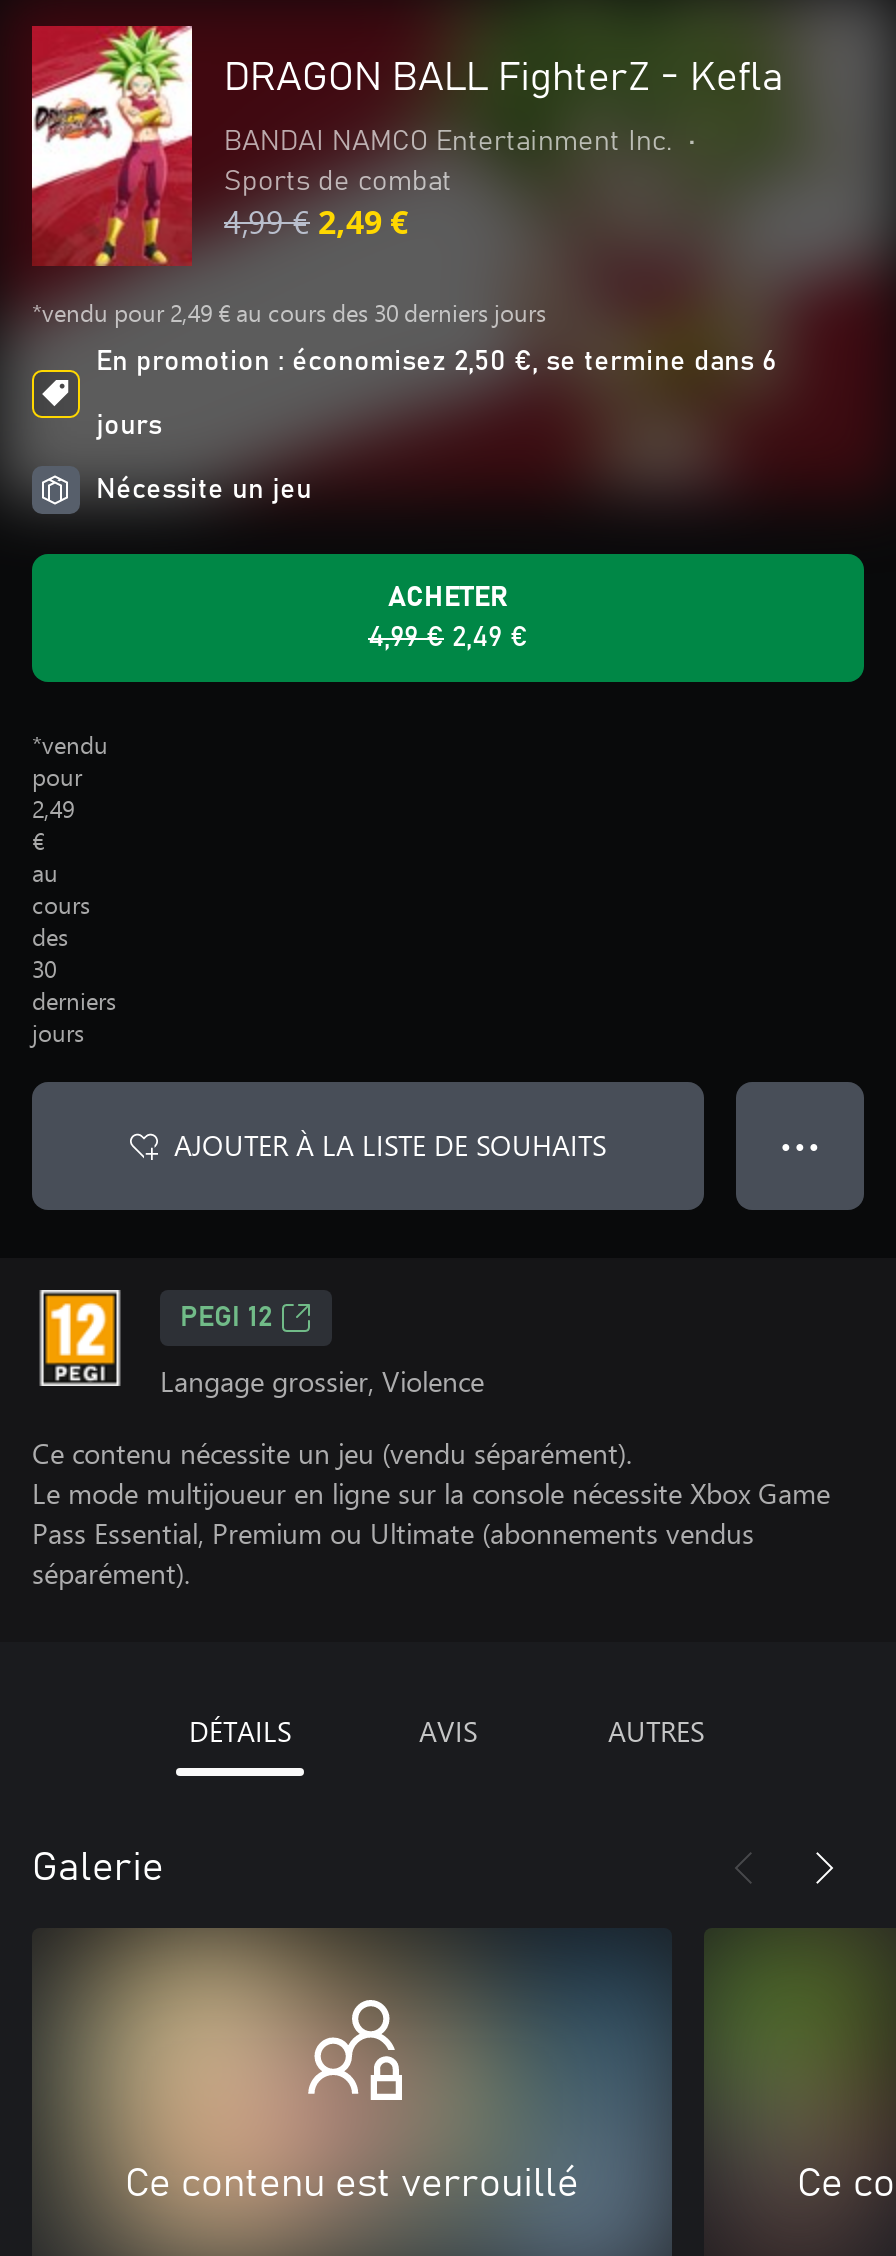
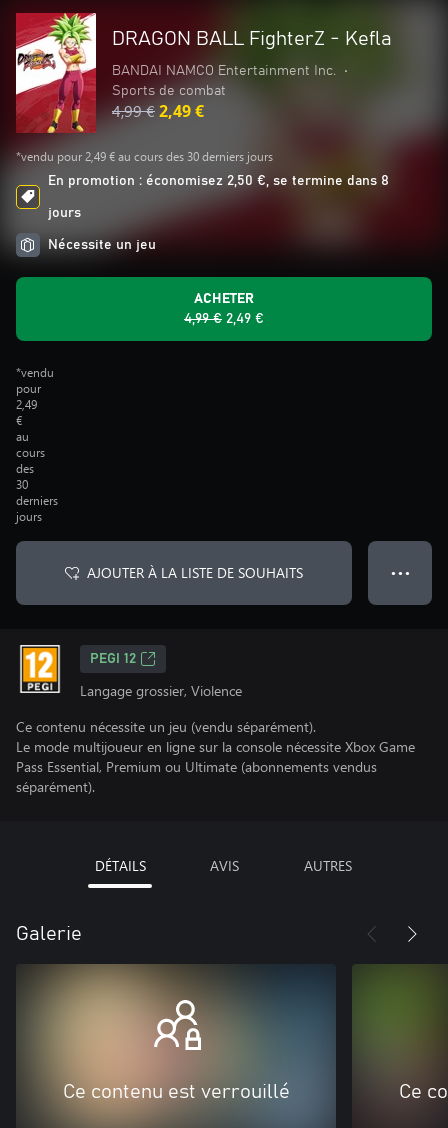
- En promotion : économisez 2,50 €, se termine dans 6
+ En promotion : économisez 2,50 €, se termine dans 8
